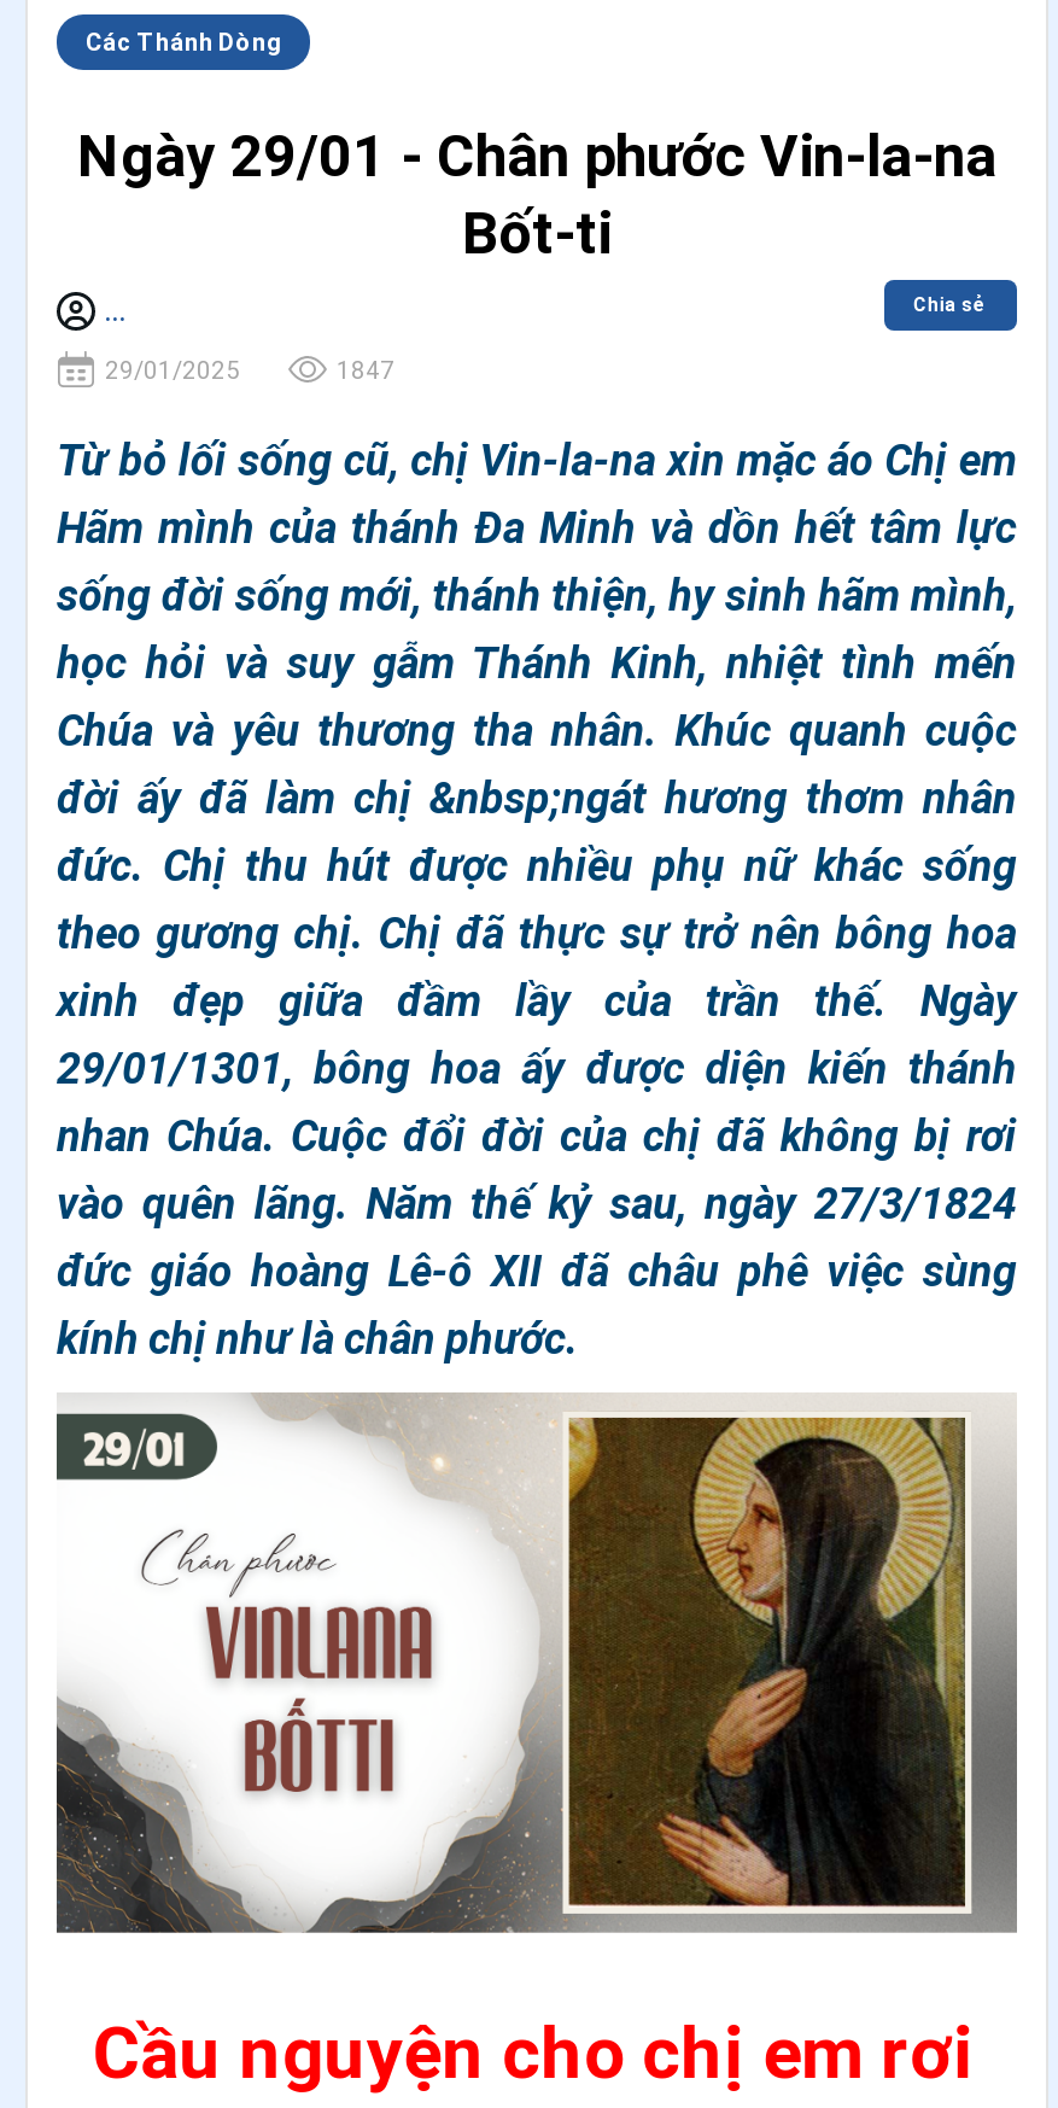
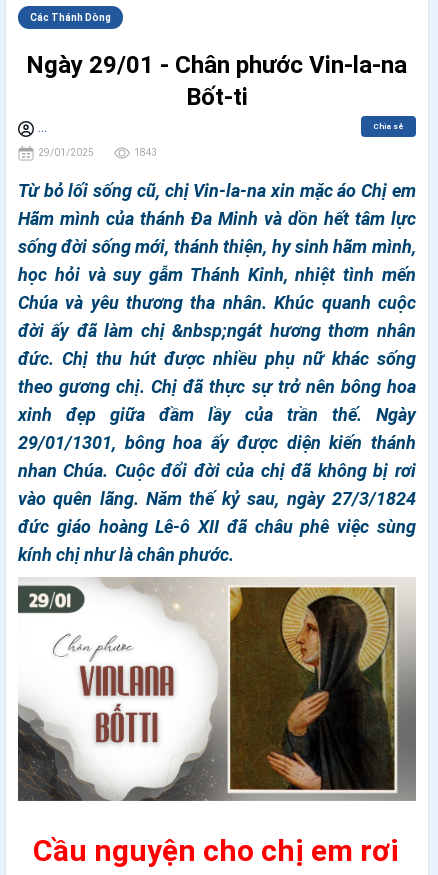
- 1847
+ 1843
